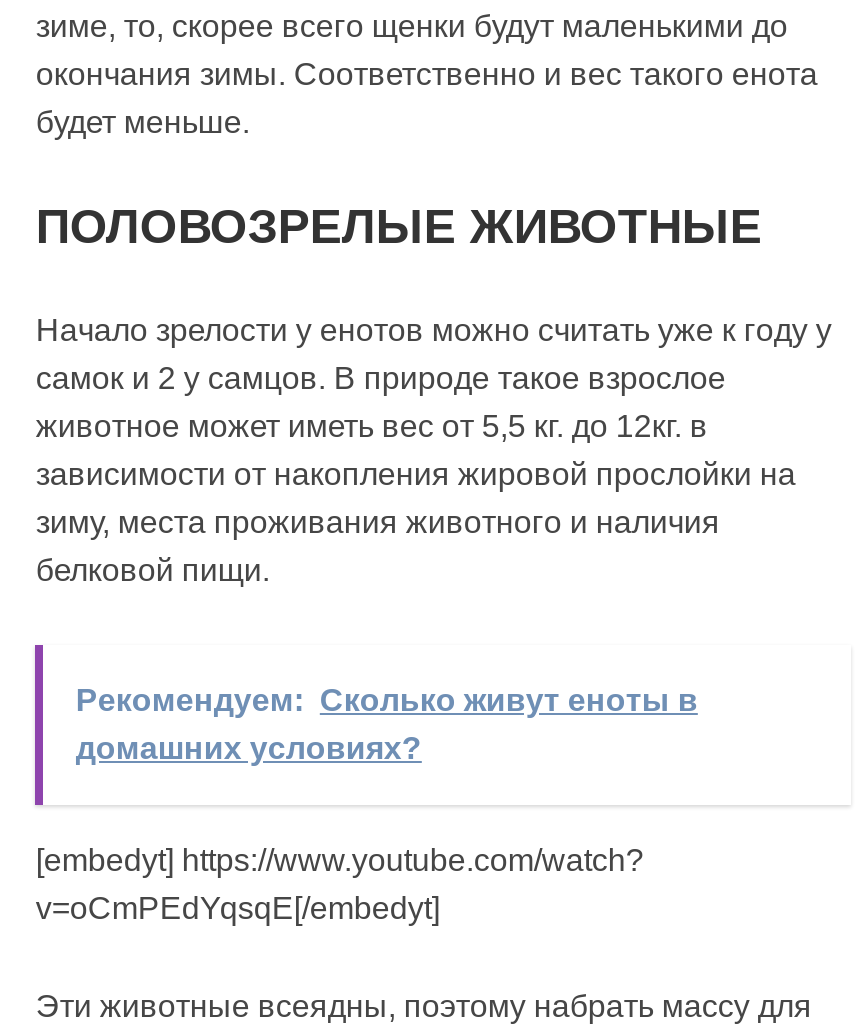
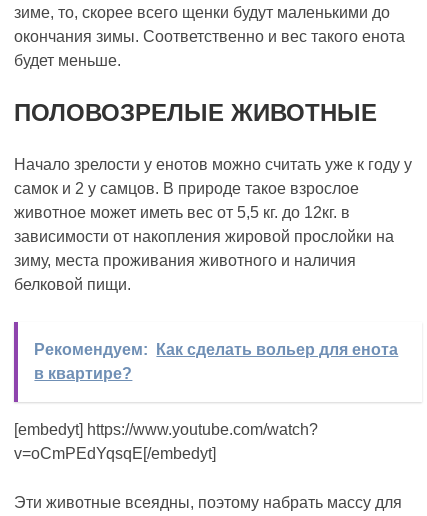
- Рекомендуем: Сколько живут еноты в
- домашних условиях?
+ Рекомендуем: Как сделать вольер для енота
+ в квартире?
